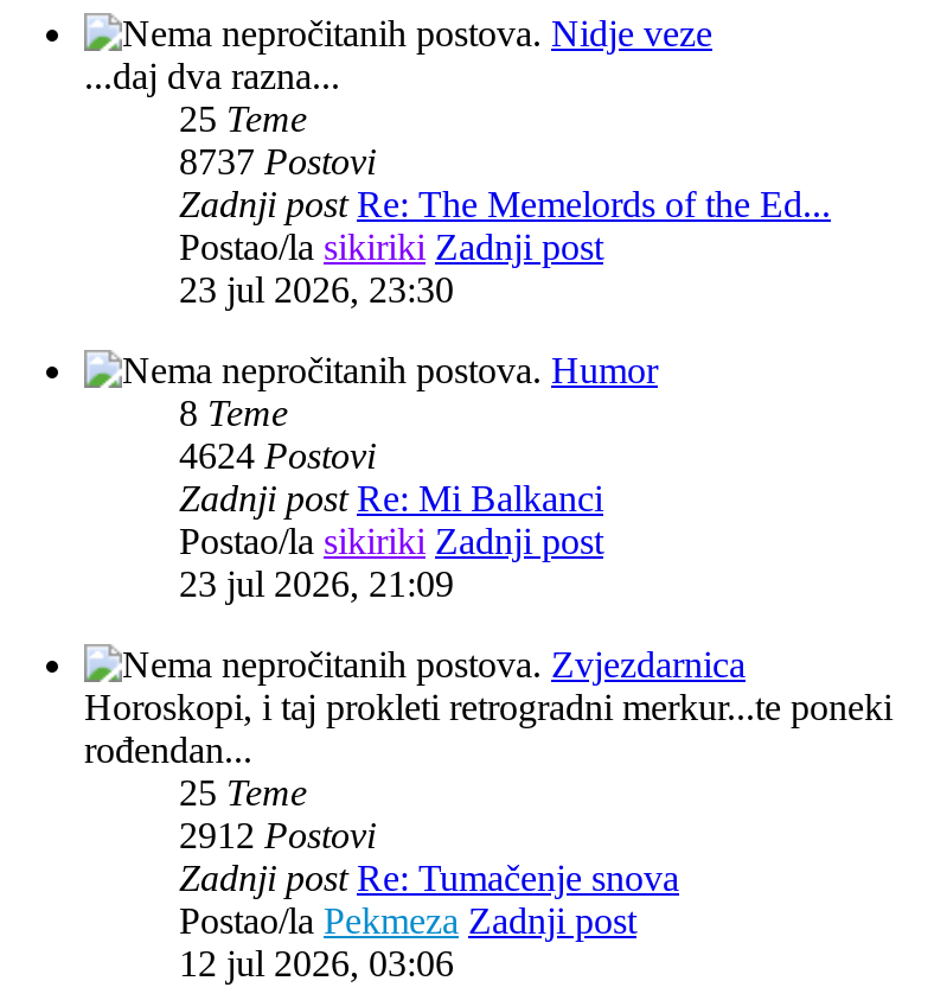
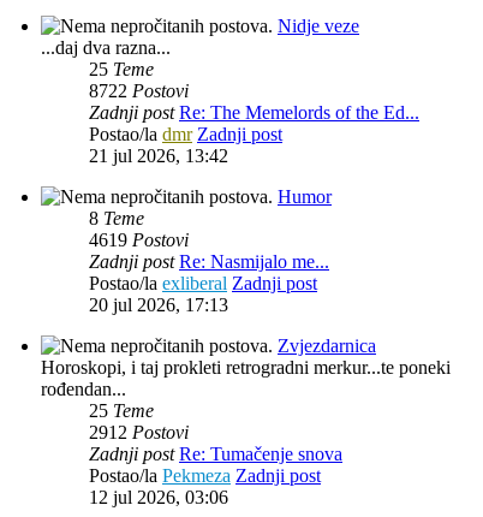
- 8737 Postovi
+ 8722 Postovi

- Postao/la sikiriki Zadnji post
+ Postao/la dmr Zadnji post

- 23 jul 2026, 23:30
+ 21 jul 2026, 13:42

- 4624 Postovi
+ 4619 Postovi

- Zadnji post Re: Mi Balkanci
+ Zadnji post Re: Nasmijalo me...

- Postao/la sikiriki Zadnji post
+ Postao/la exliberal Zadnji post

- 23 jul 2026, 21:09
+ 20 jul 2026, 17:13
